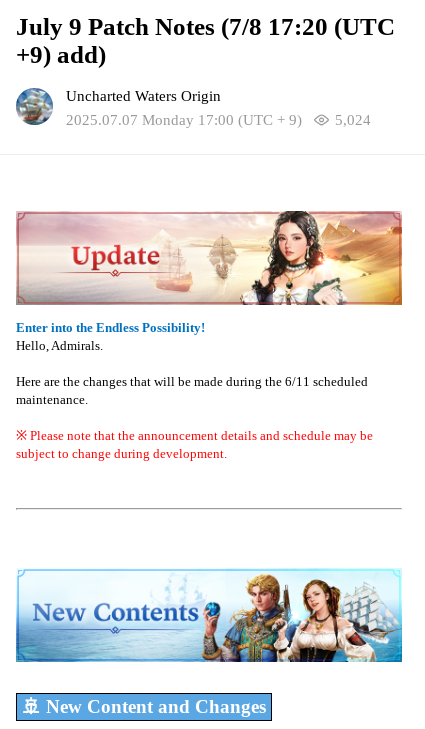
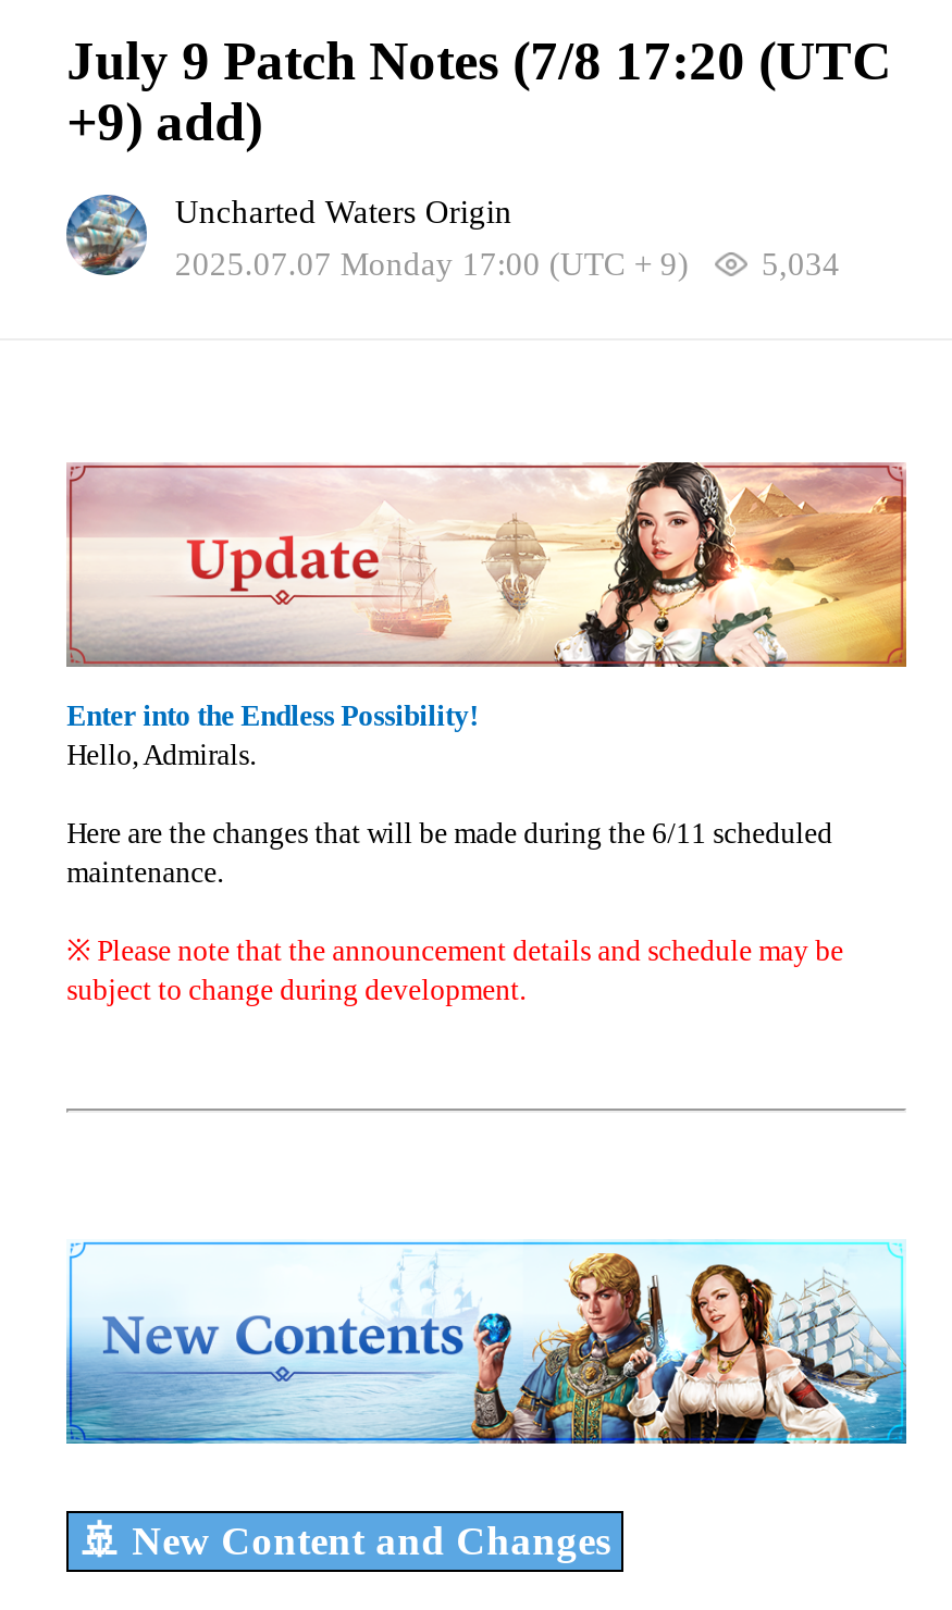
- 5,024
+ 5,034
